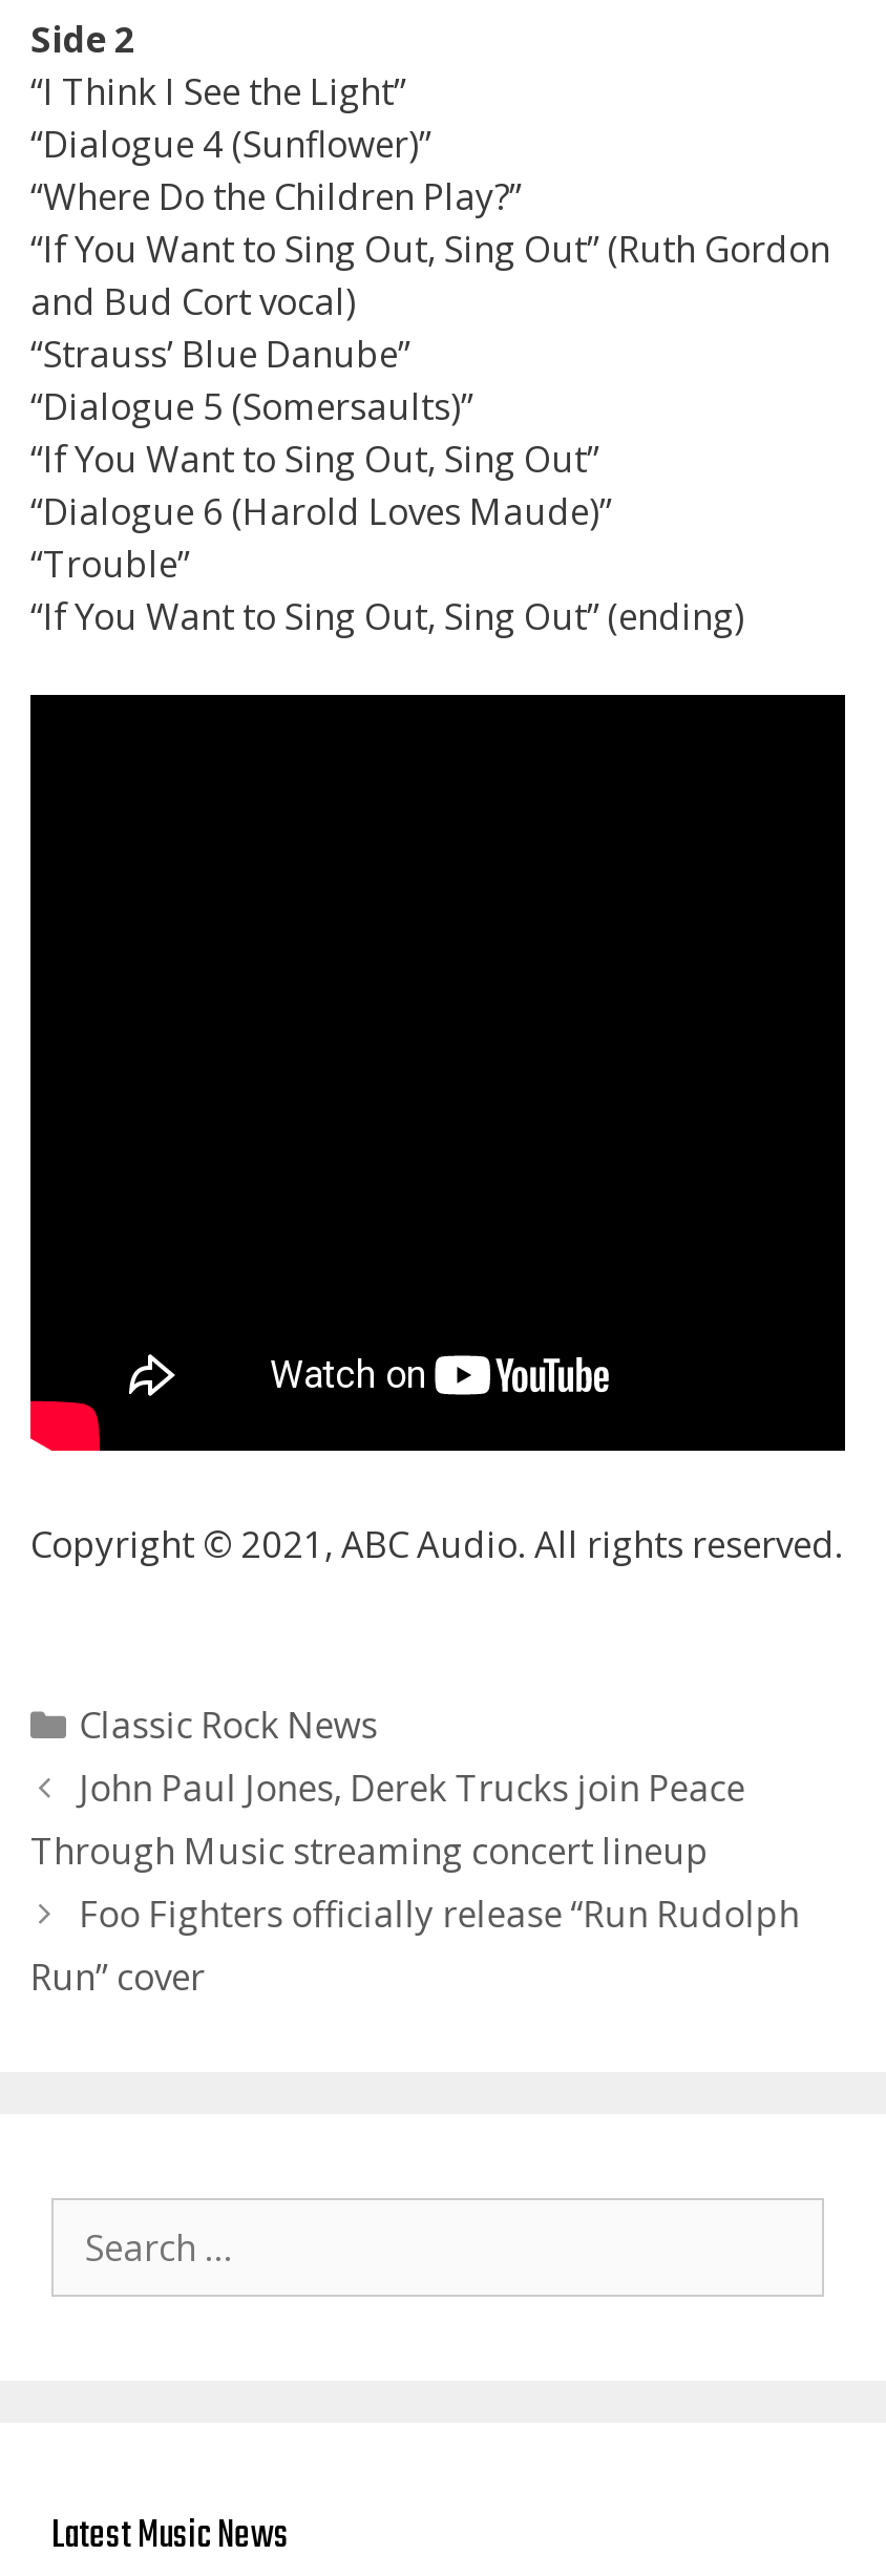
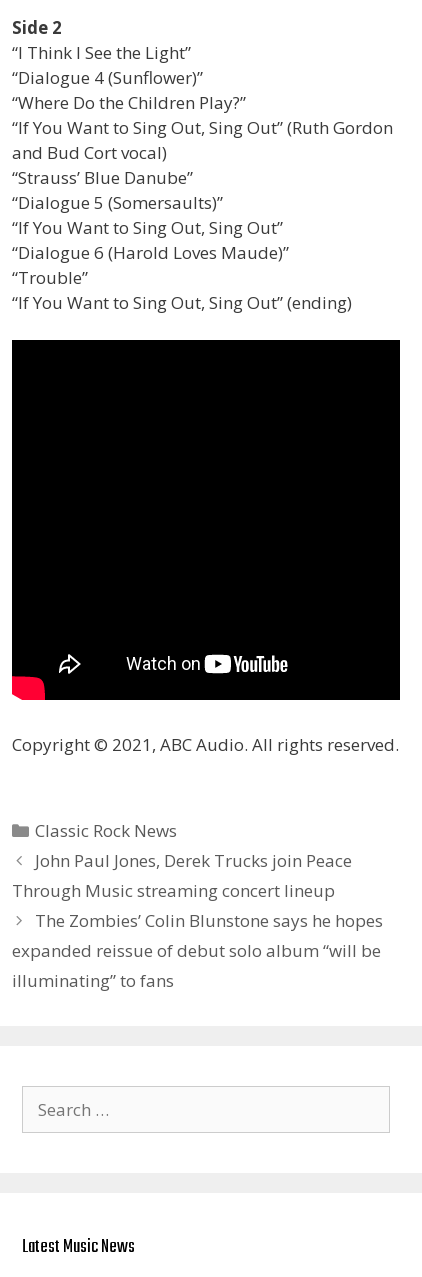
- Foo Fighters officially release “Run Rudolph
- Run” cover
+ The Zombies’ Colin Blunstone says he hopes
+ expanded reissue of debut solo album “will be
+ illuminating” to fans
